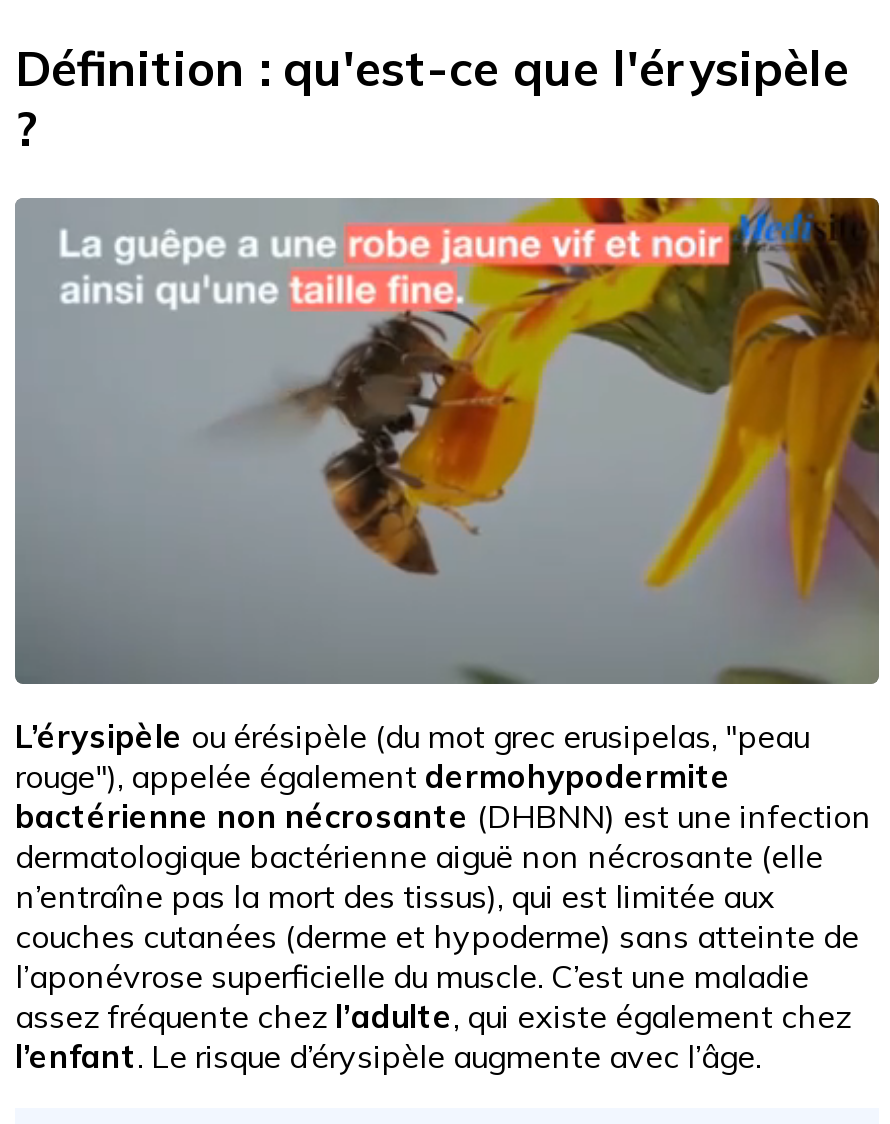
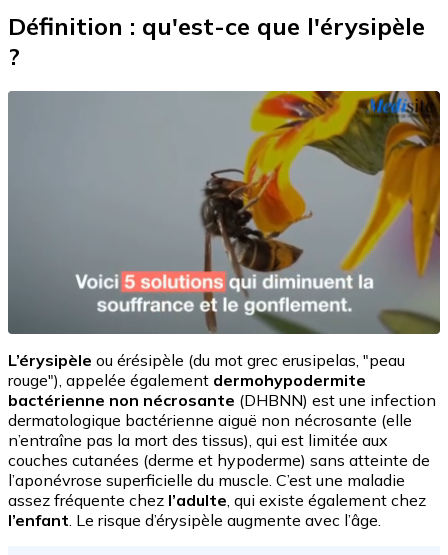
- [image]
+ [image]
